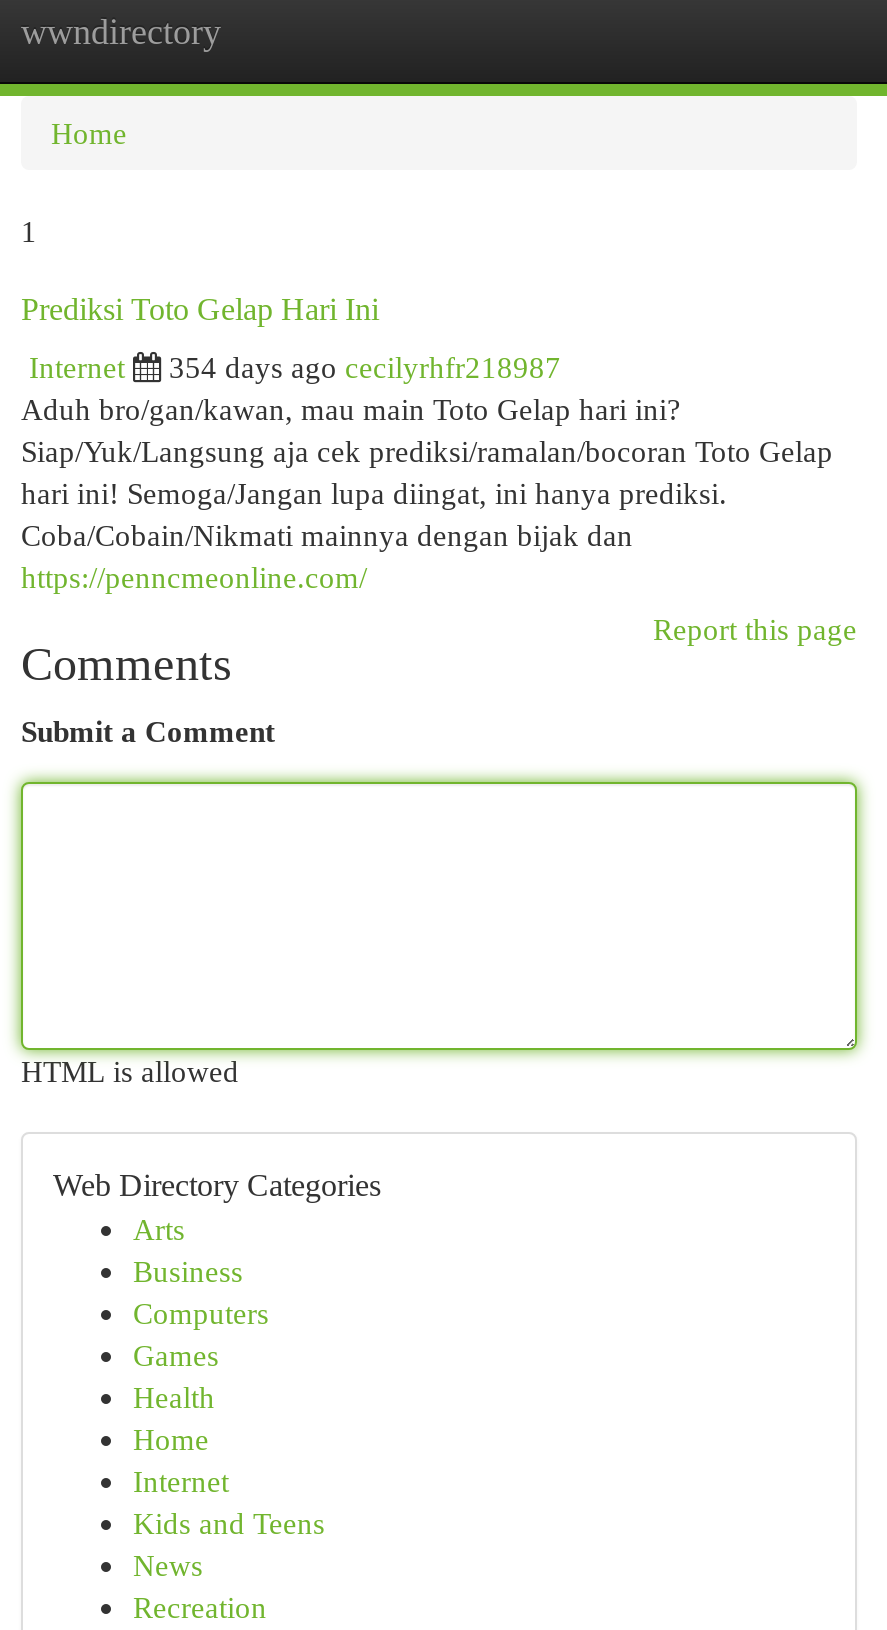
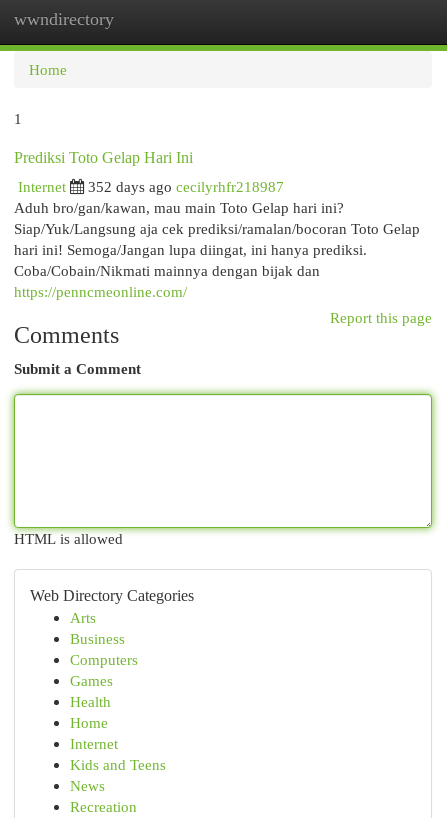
- 354 days ago cecilyrhfr218987
+ 352 days ago cecilyrhfr218987
